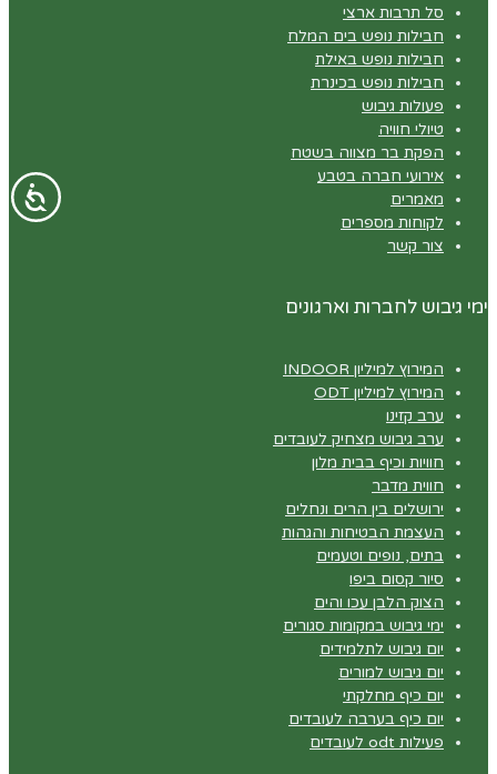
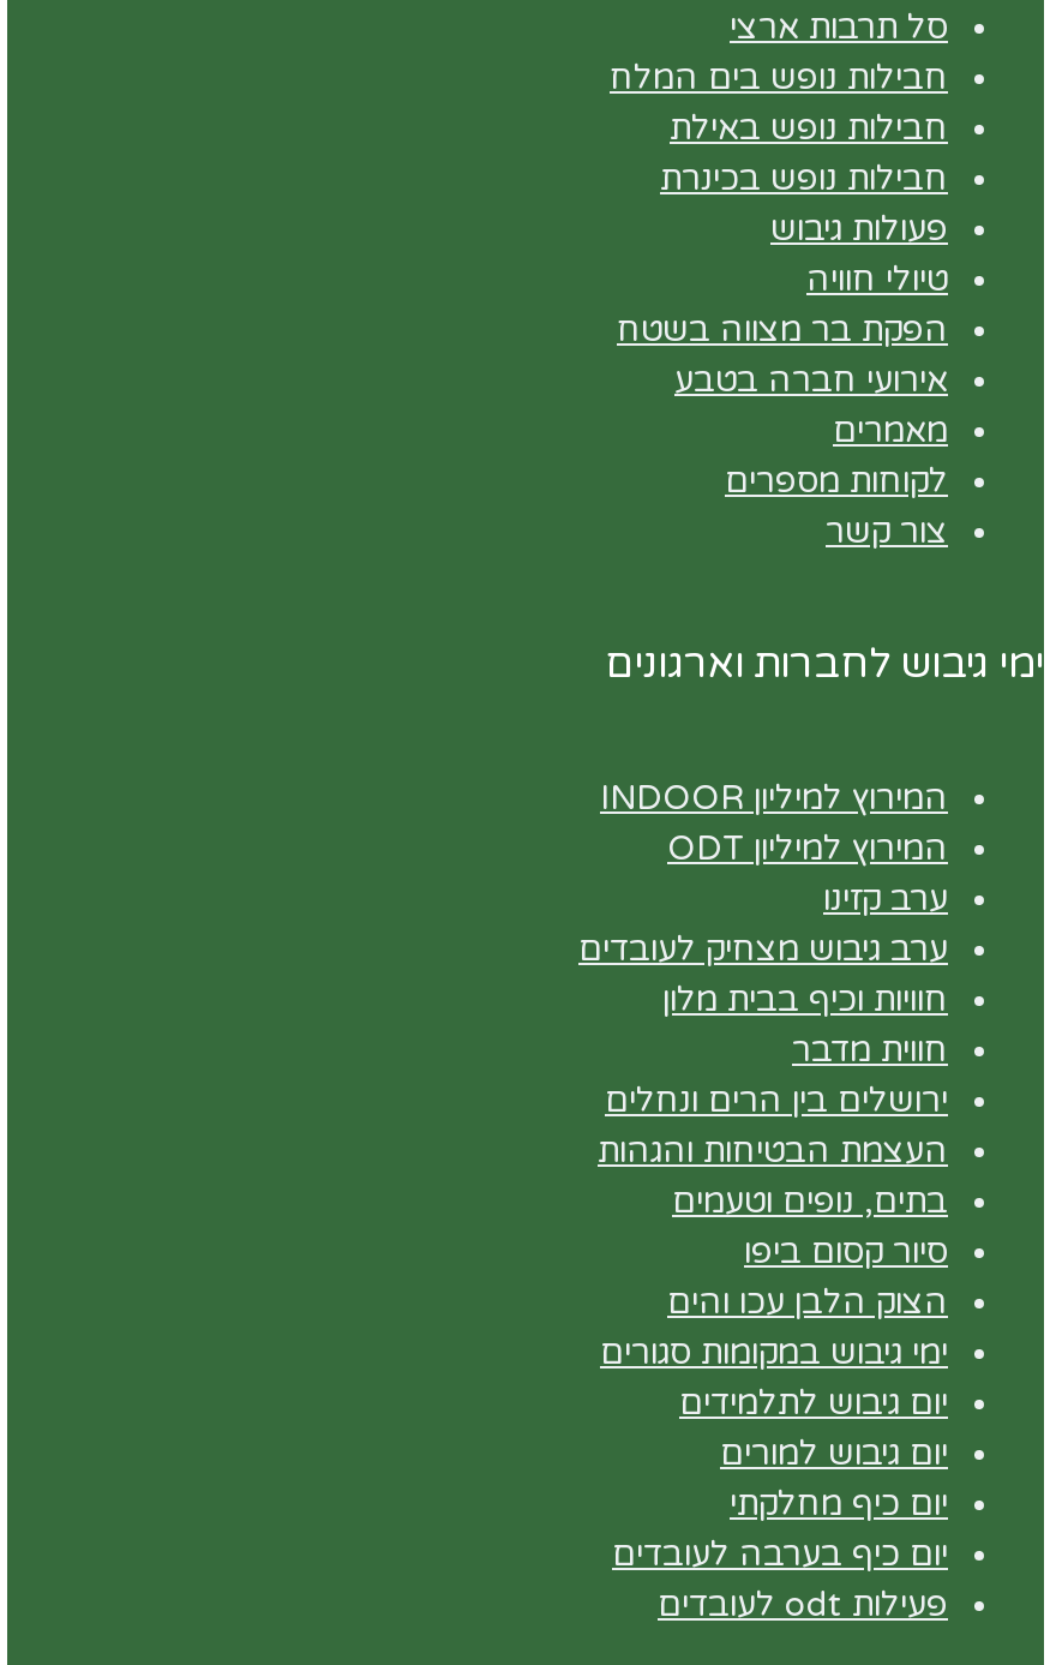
- [image]
